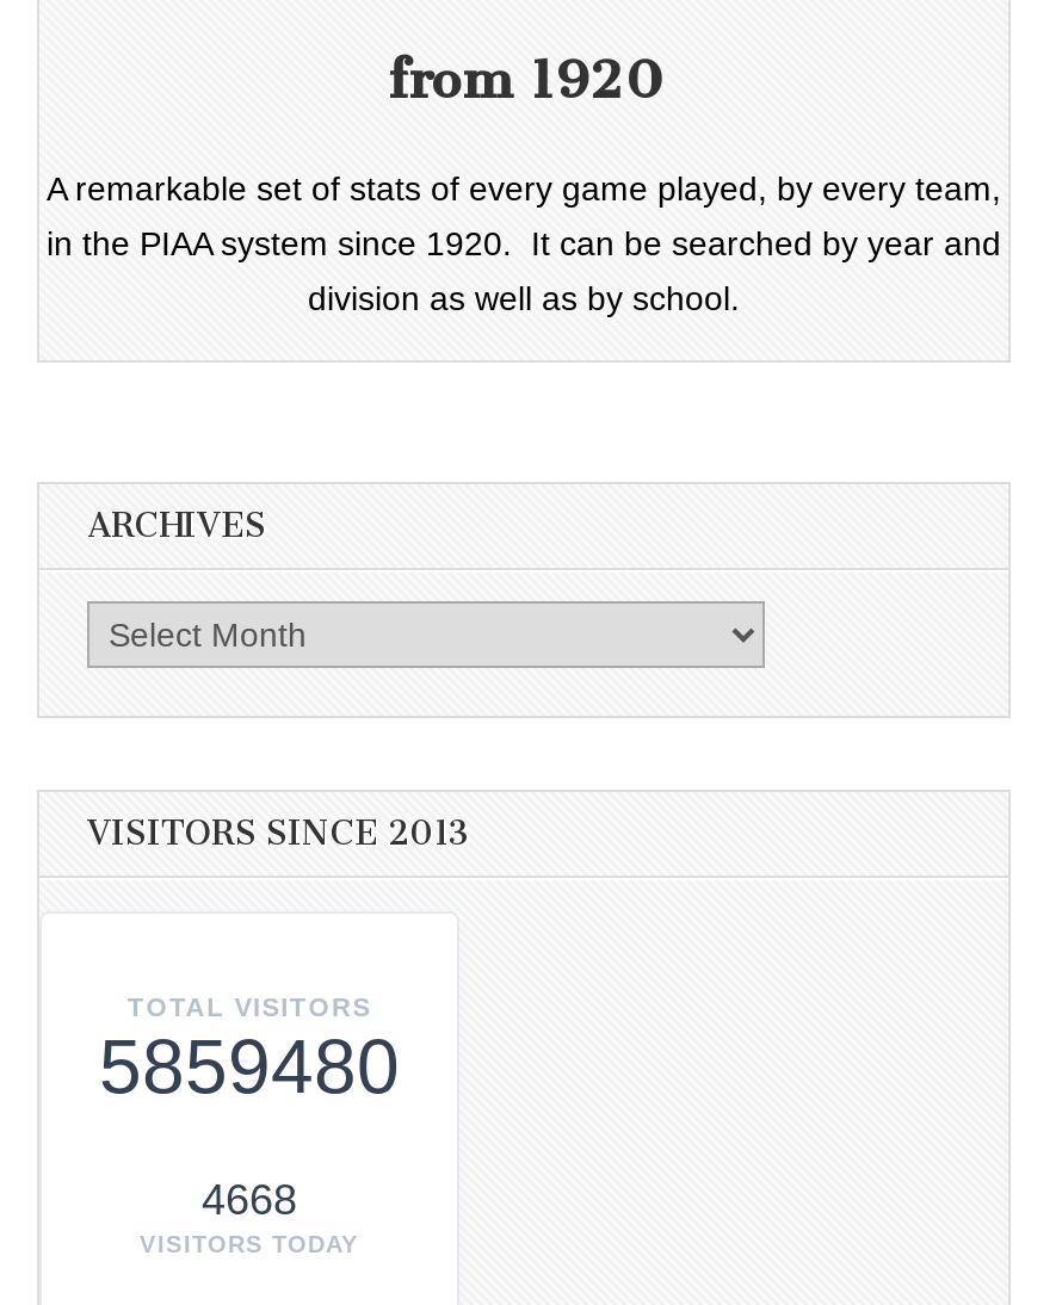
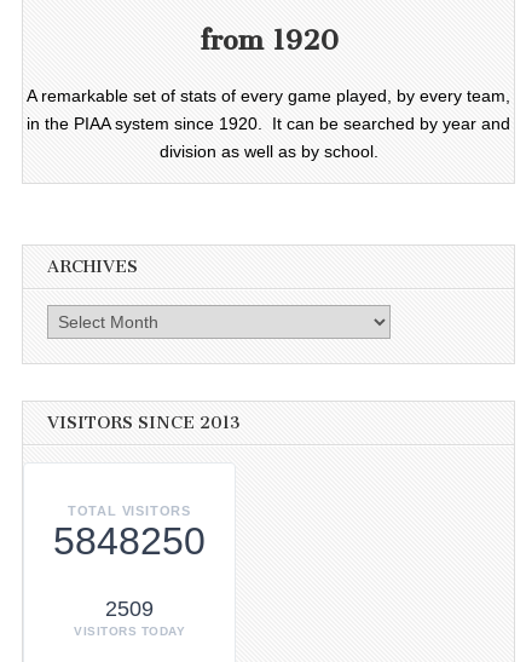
- 5859480
+ 5848250

- 4668
+ 2509
